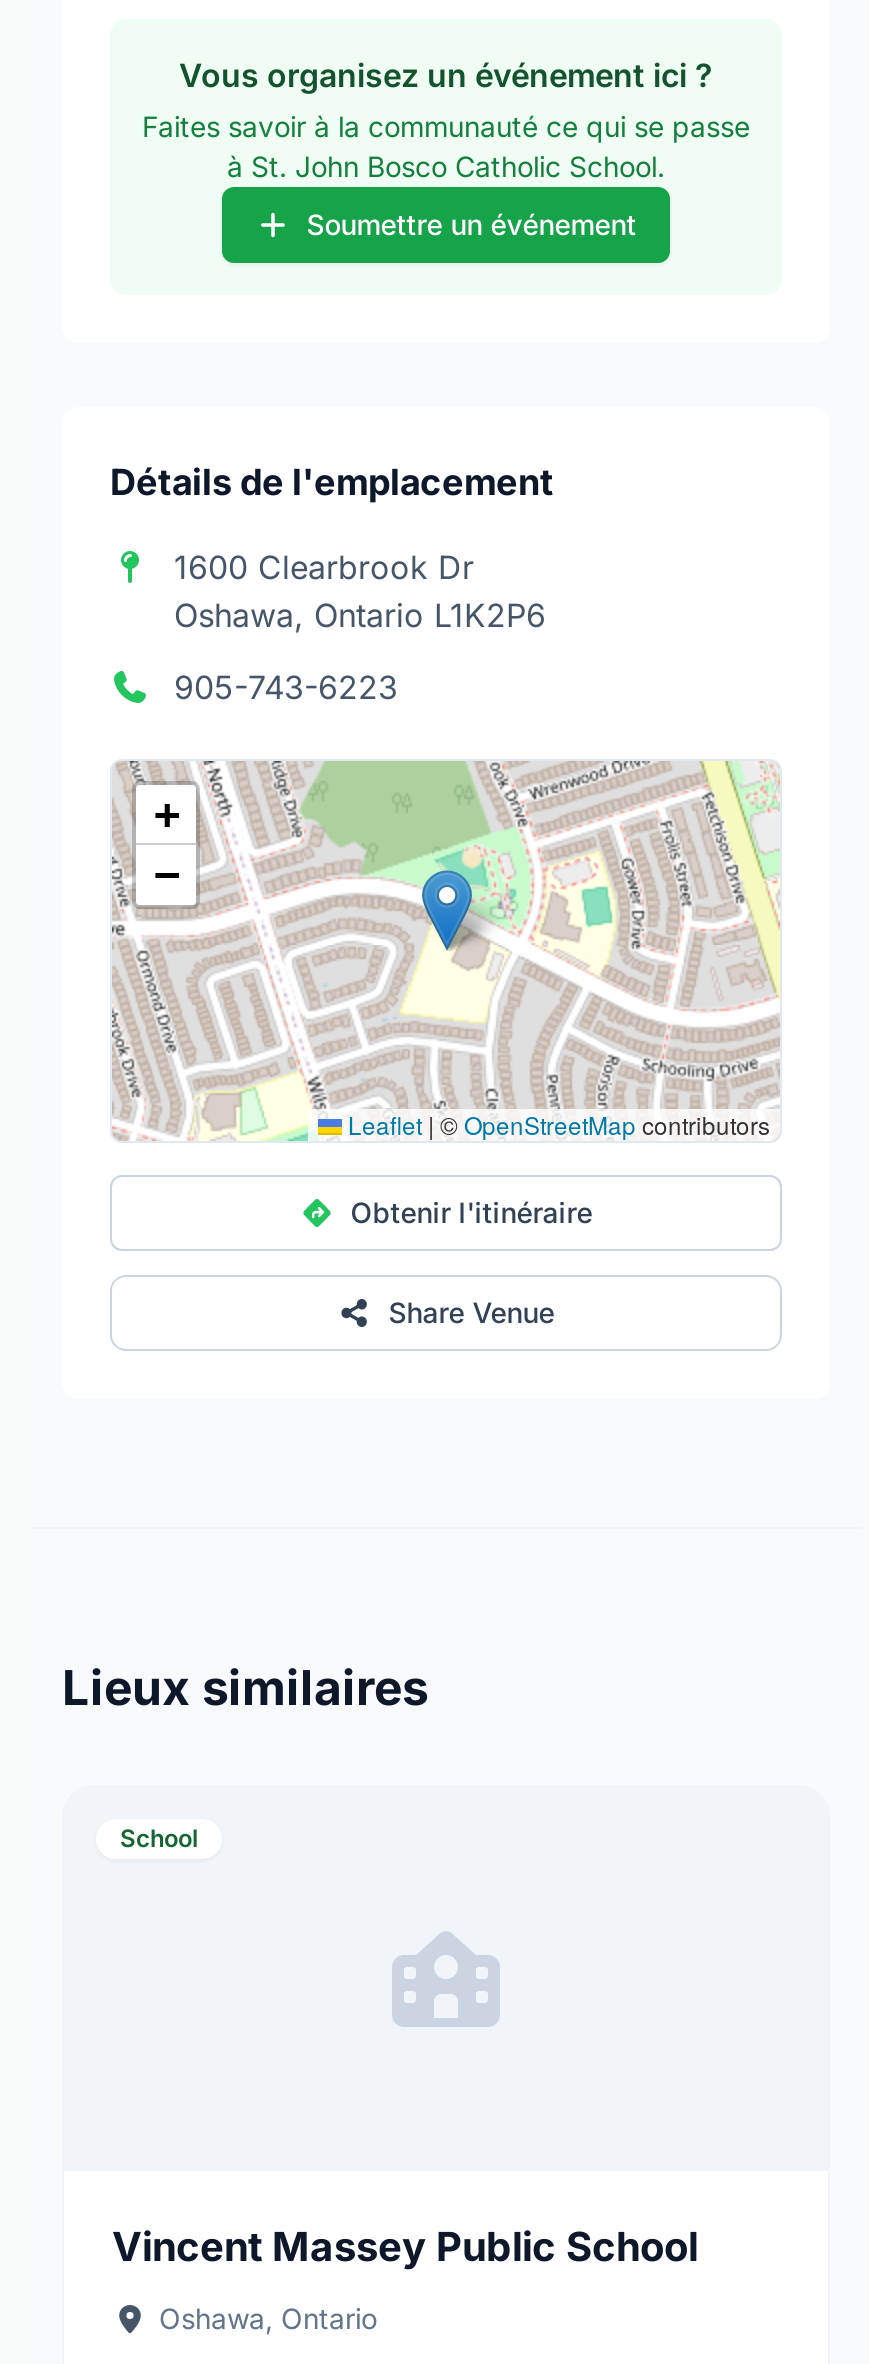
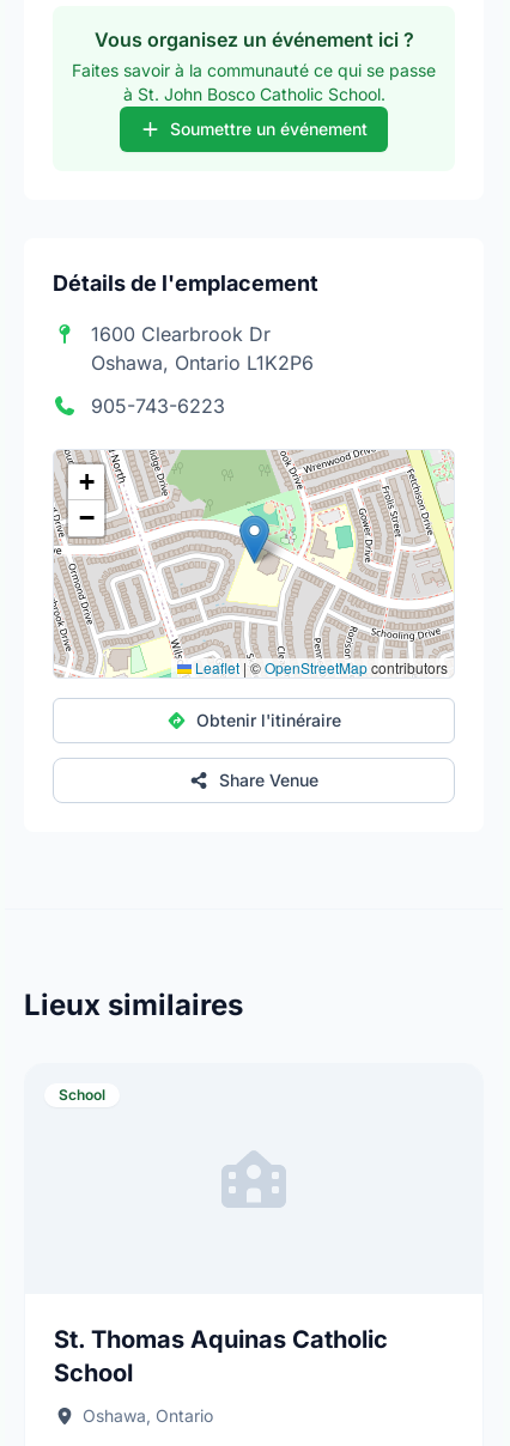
- Vincent Massey Public School
+ St. Thomas Aquinas Catholic
+ School
